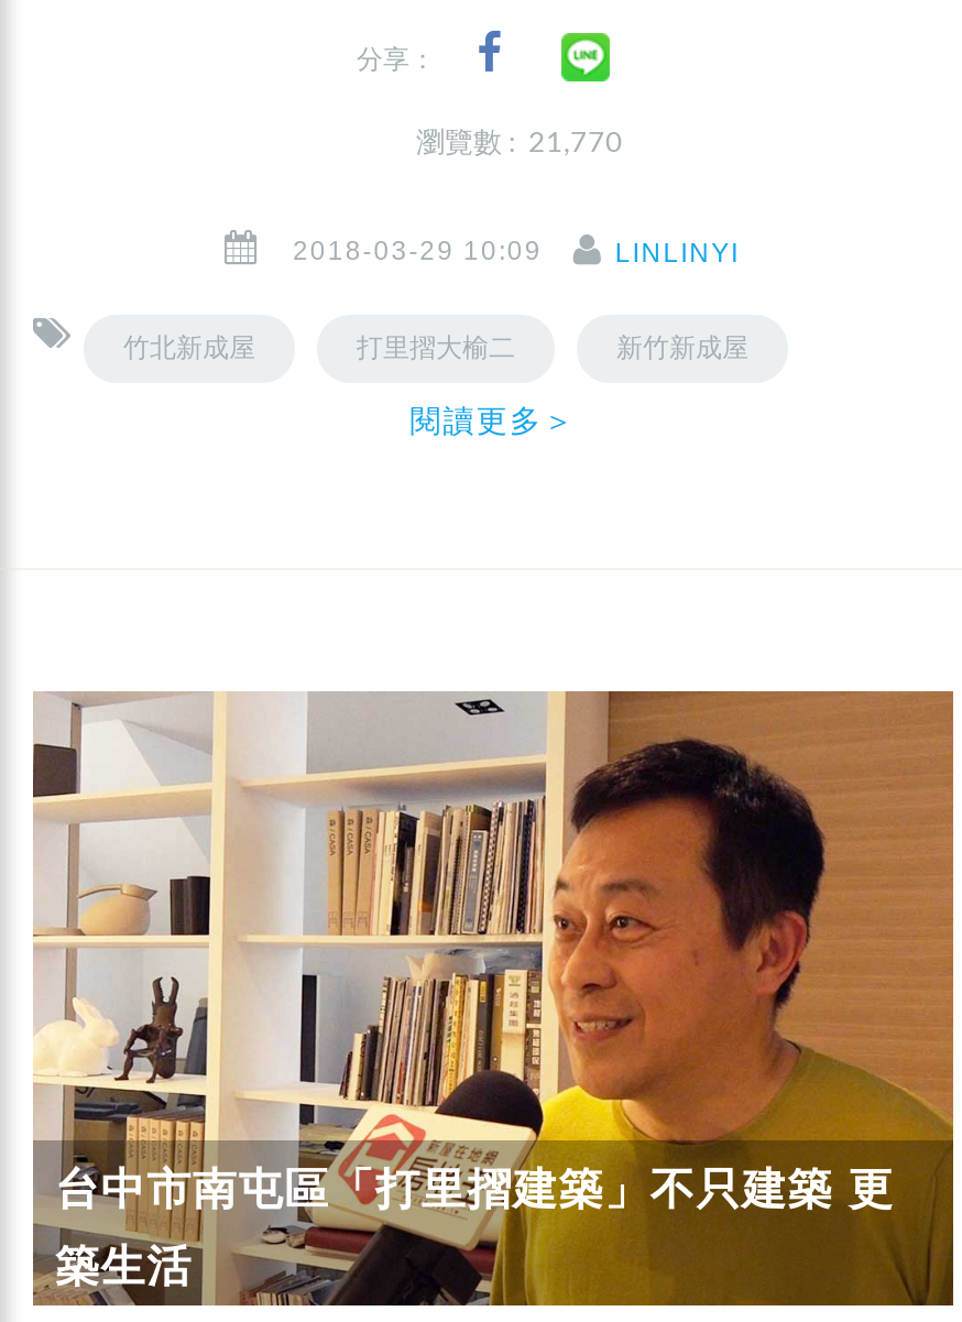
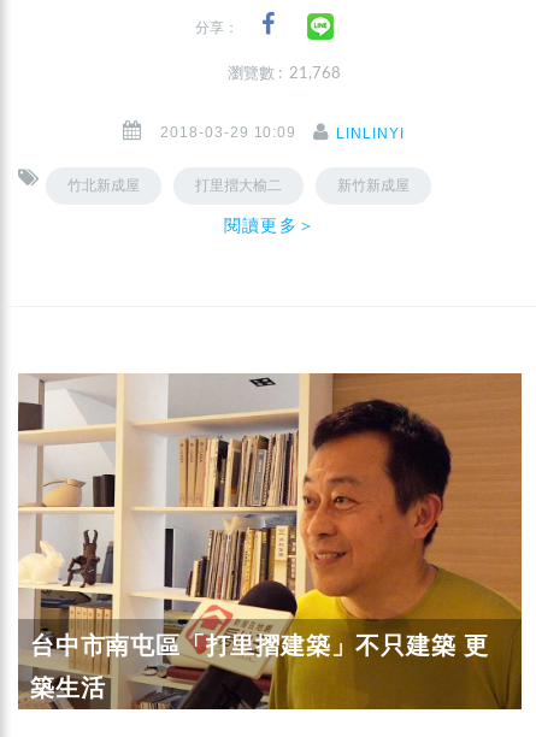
- 瀏覽數 : 21,770
+ 瀏覽數 : 21,768
